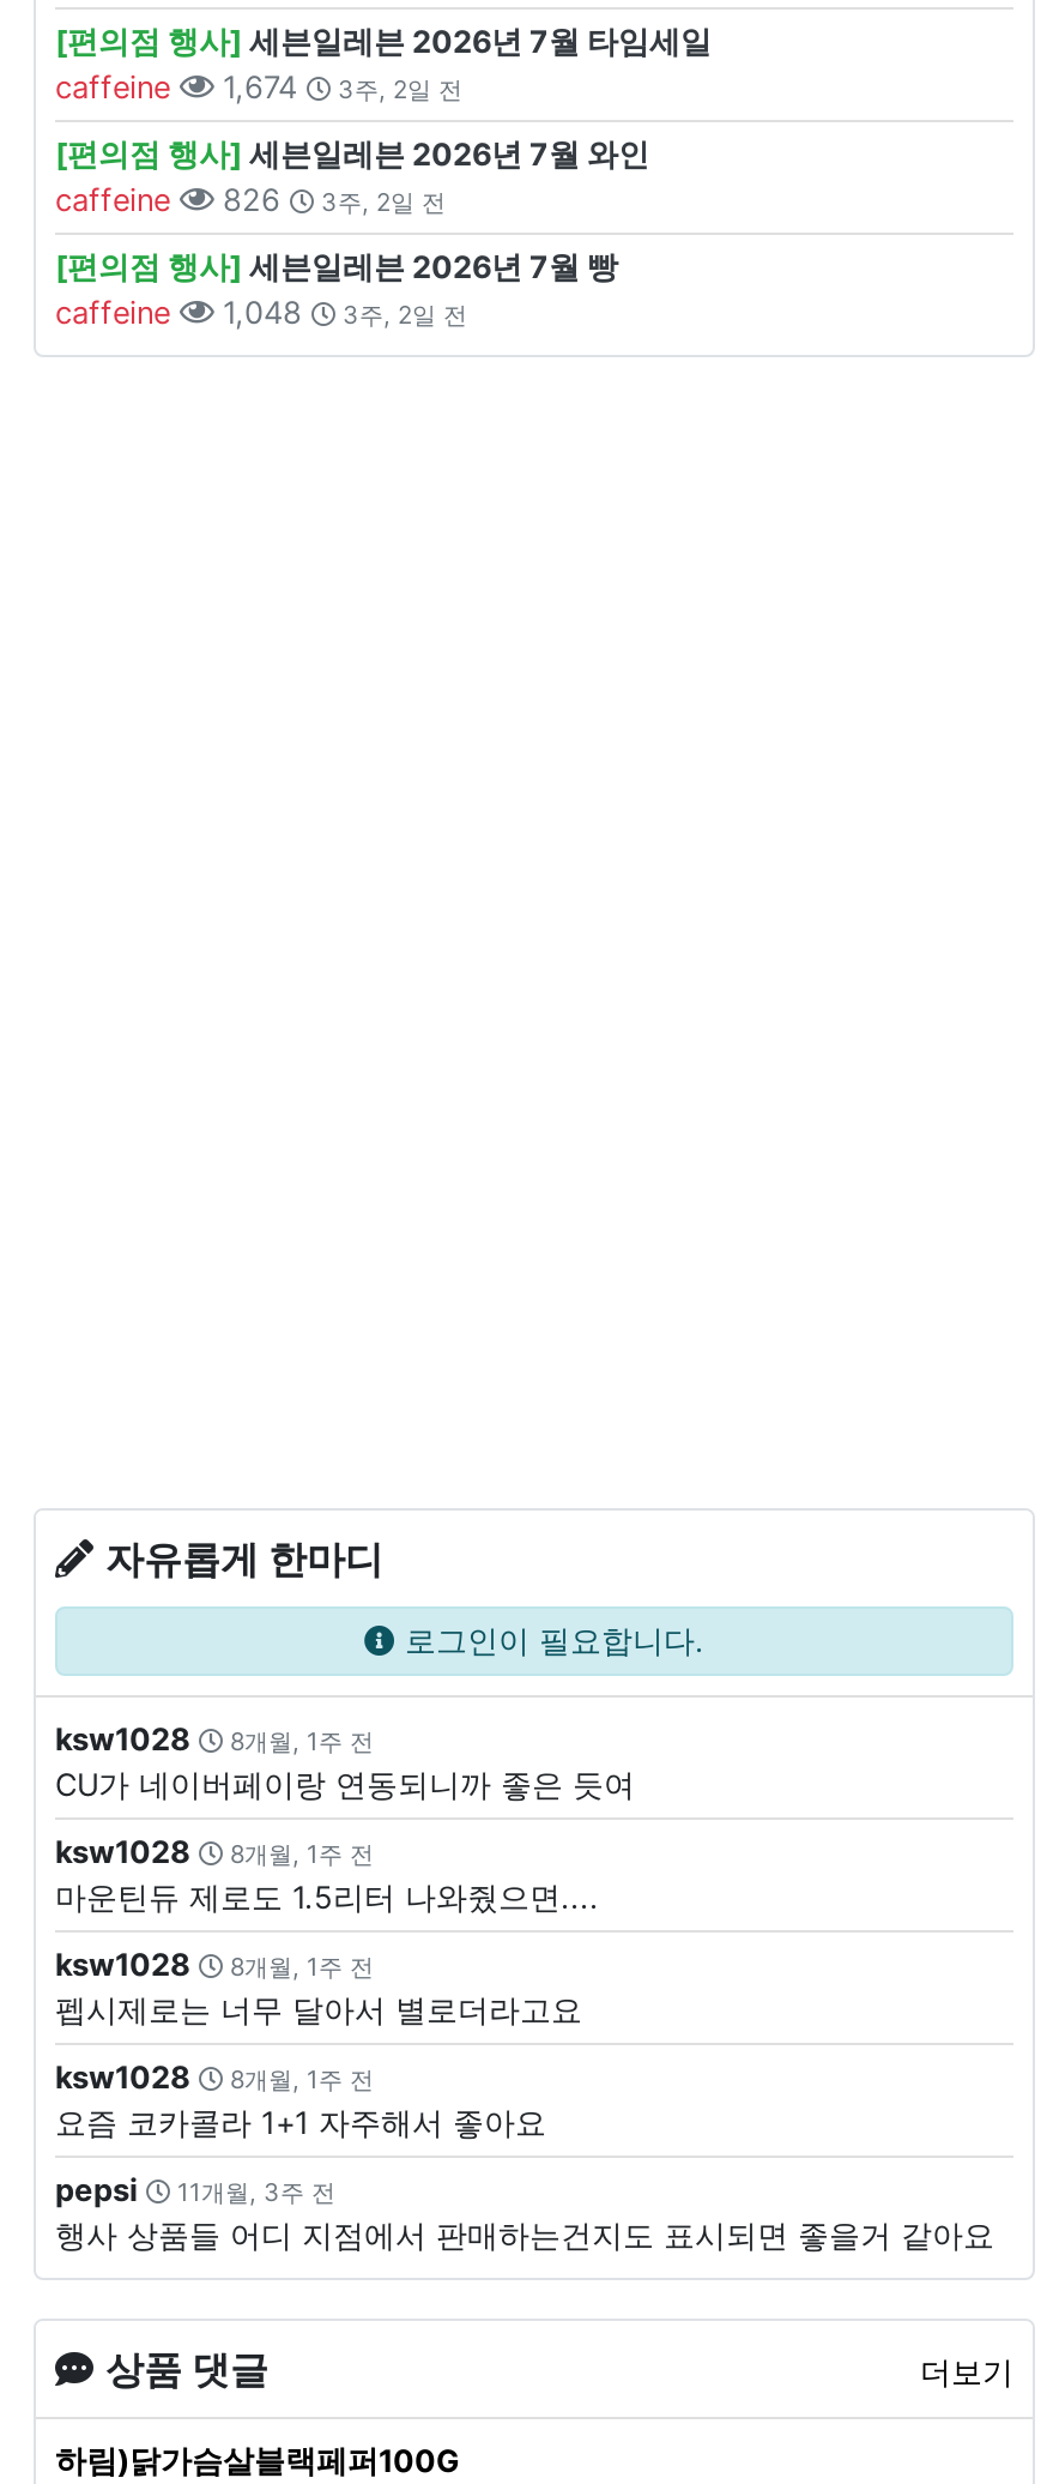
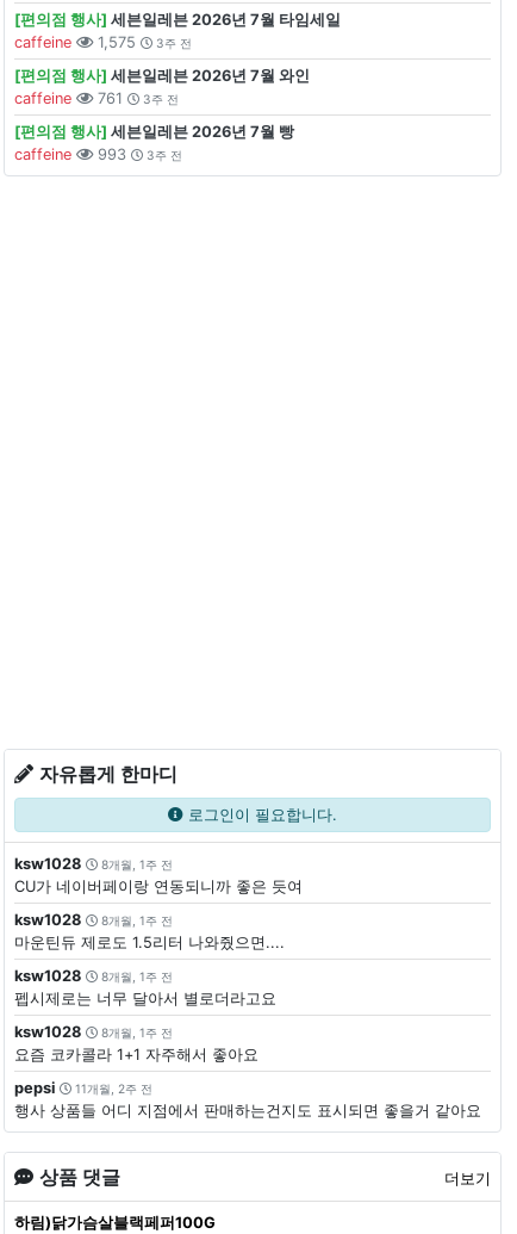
- 1,674
- 3주, 2일 전
+ 1,575
+ 3주 전

- 826
- 3주, 2일 전
+ 761
+ 3주 전

- 1,048
- 3주, 2일 전
+ 993
+ 3주 전

- pepsi 11개월, 3주 전
+ pepsi 11개월, 2주 전
